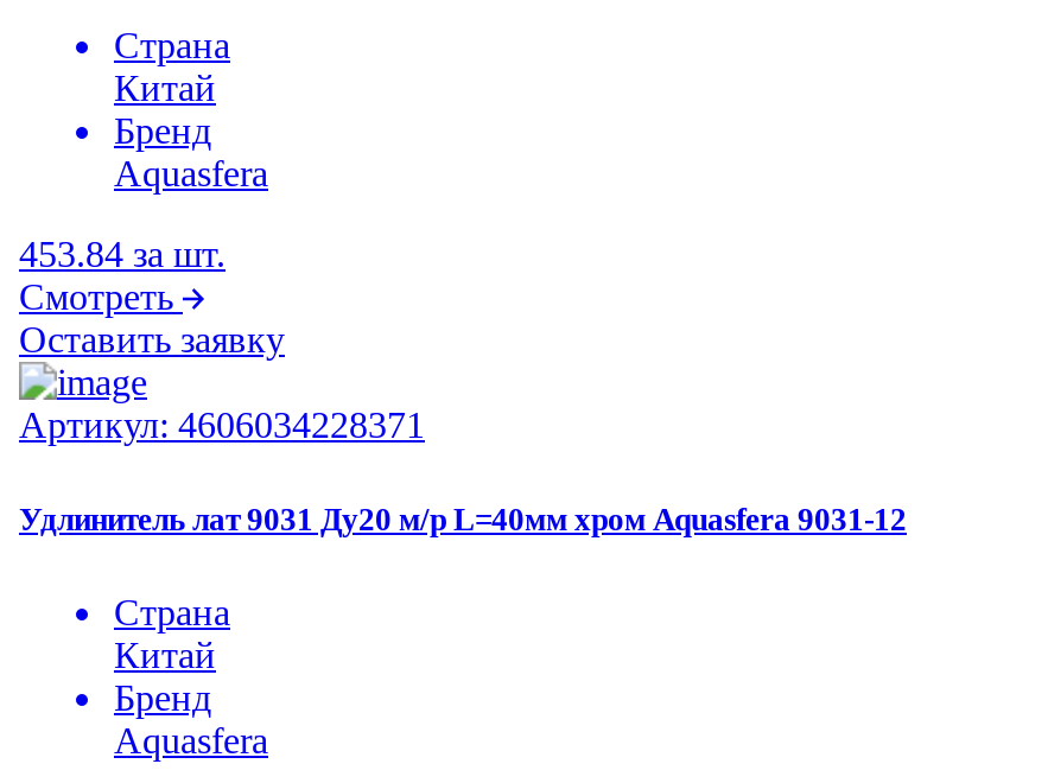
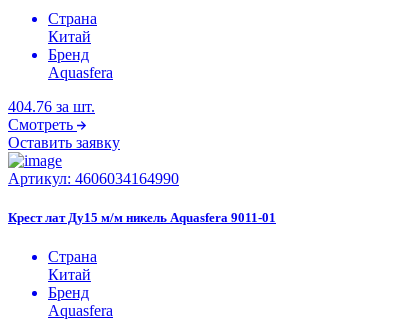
- 453.84 за шт.
+ 404.76 за шт.

- Артикул: 4606034228371
+ Артикул: 4606034164990

- Удлинитель лат 9031 Ду20 м/р L=40мм хром Aquasfera 9031-12
+ Крест лат Ду15 м/м никель Aquasfera 9011-01
